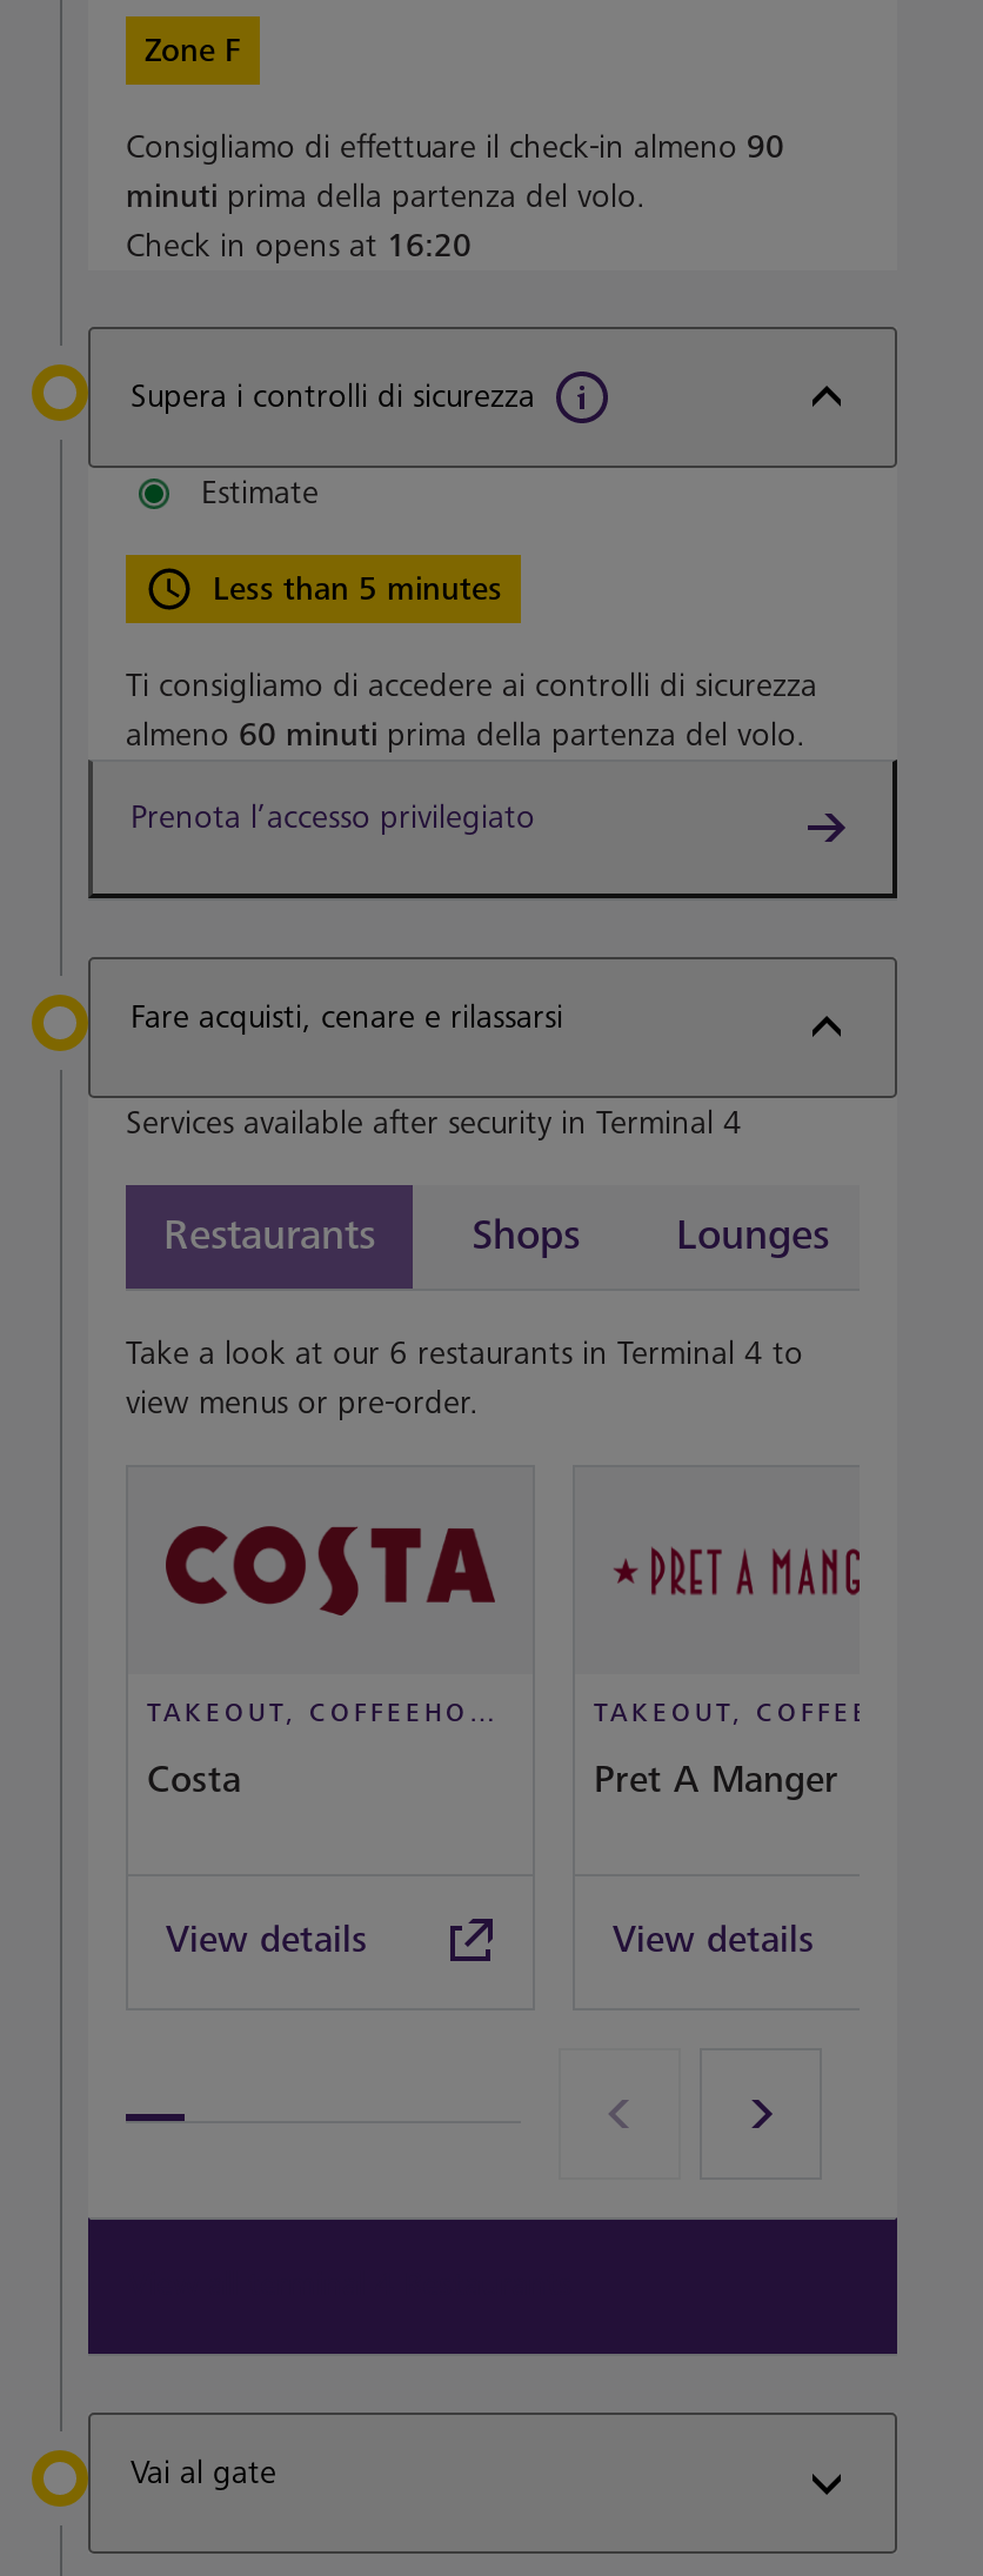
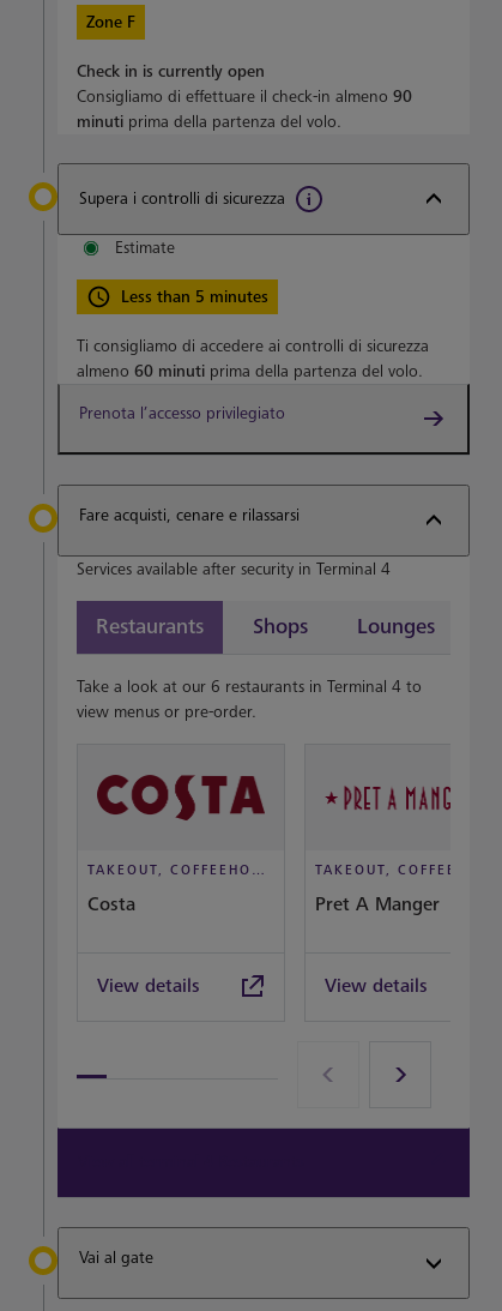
+ Check in is currently open

moved down: Consigliamo di effettuare il check-in almeno 90 | minuti prima della partenza del volo.

- Check in opens at 16:20
